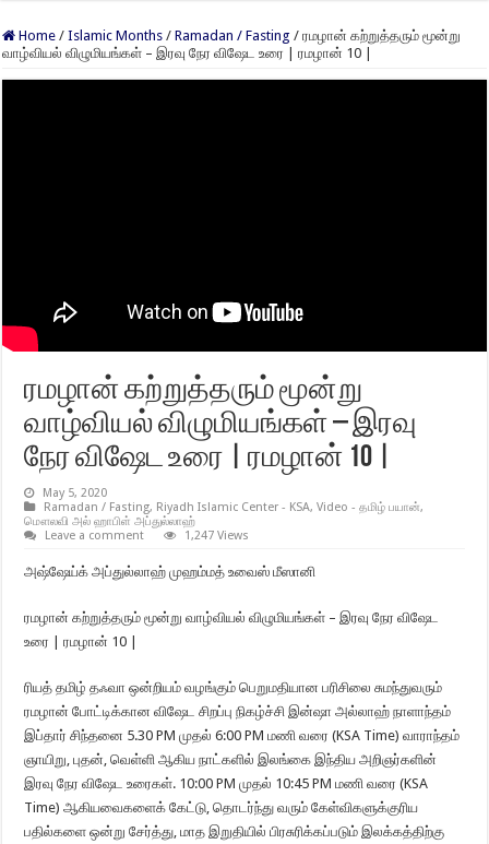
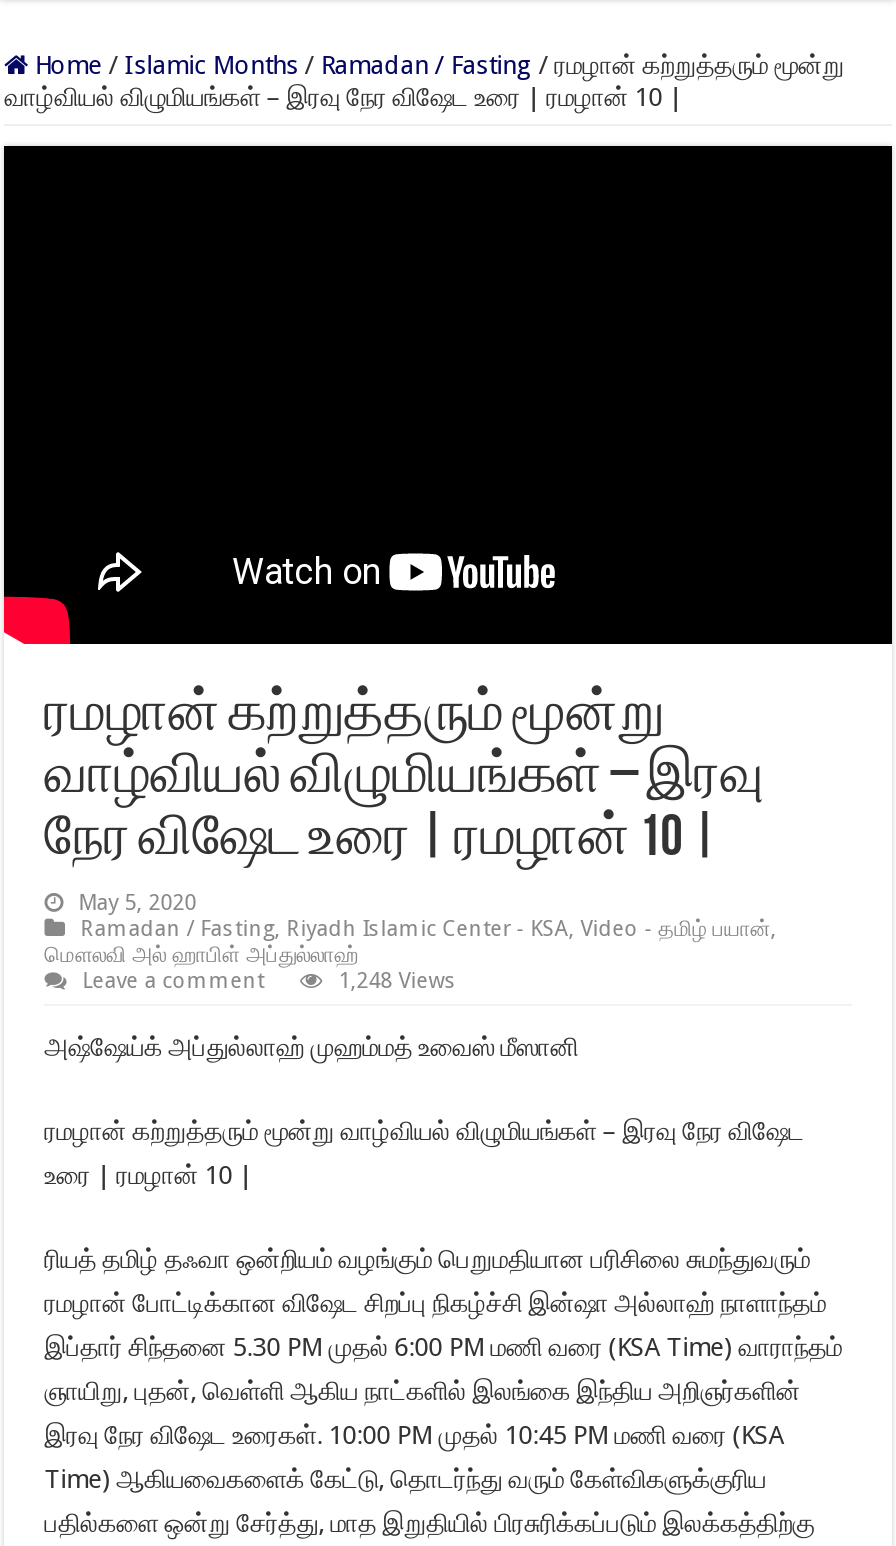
- 1,247 Views
+ 1,248 Views
